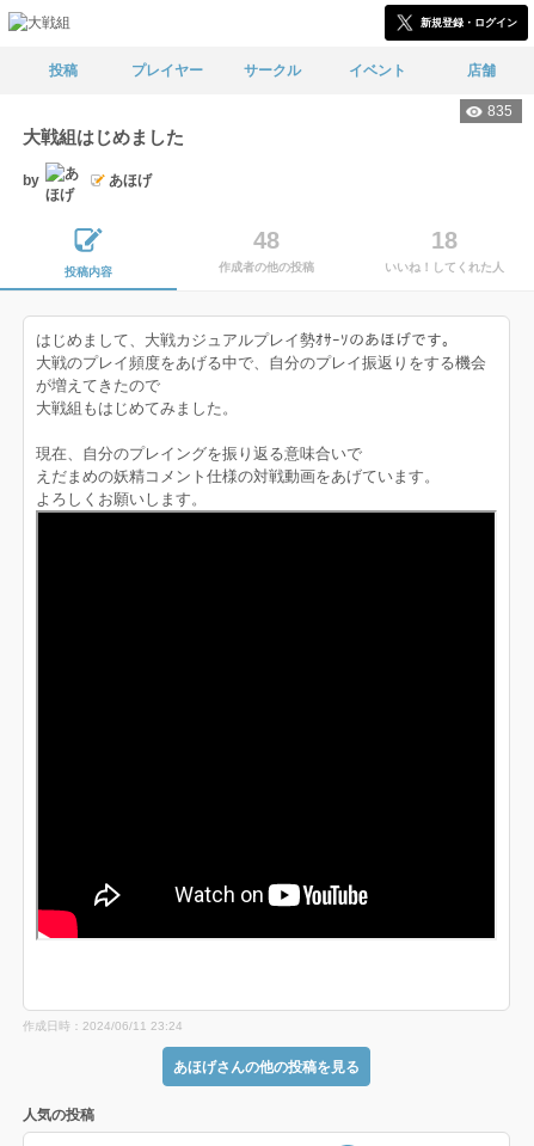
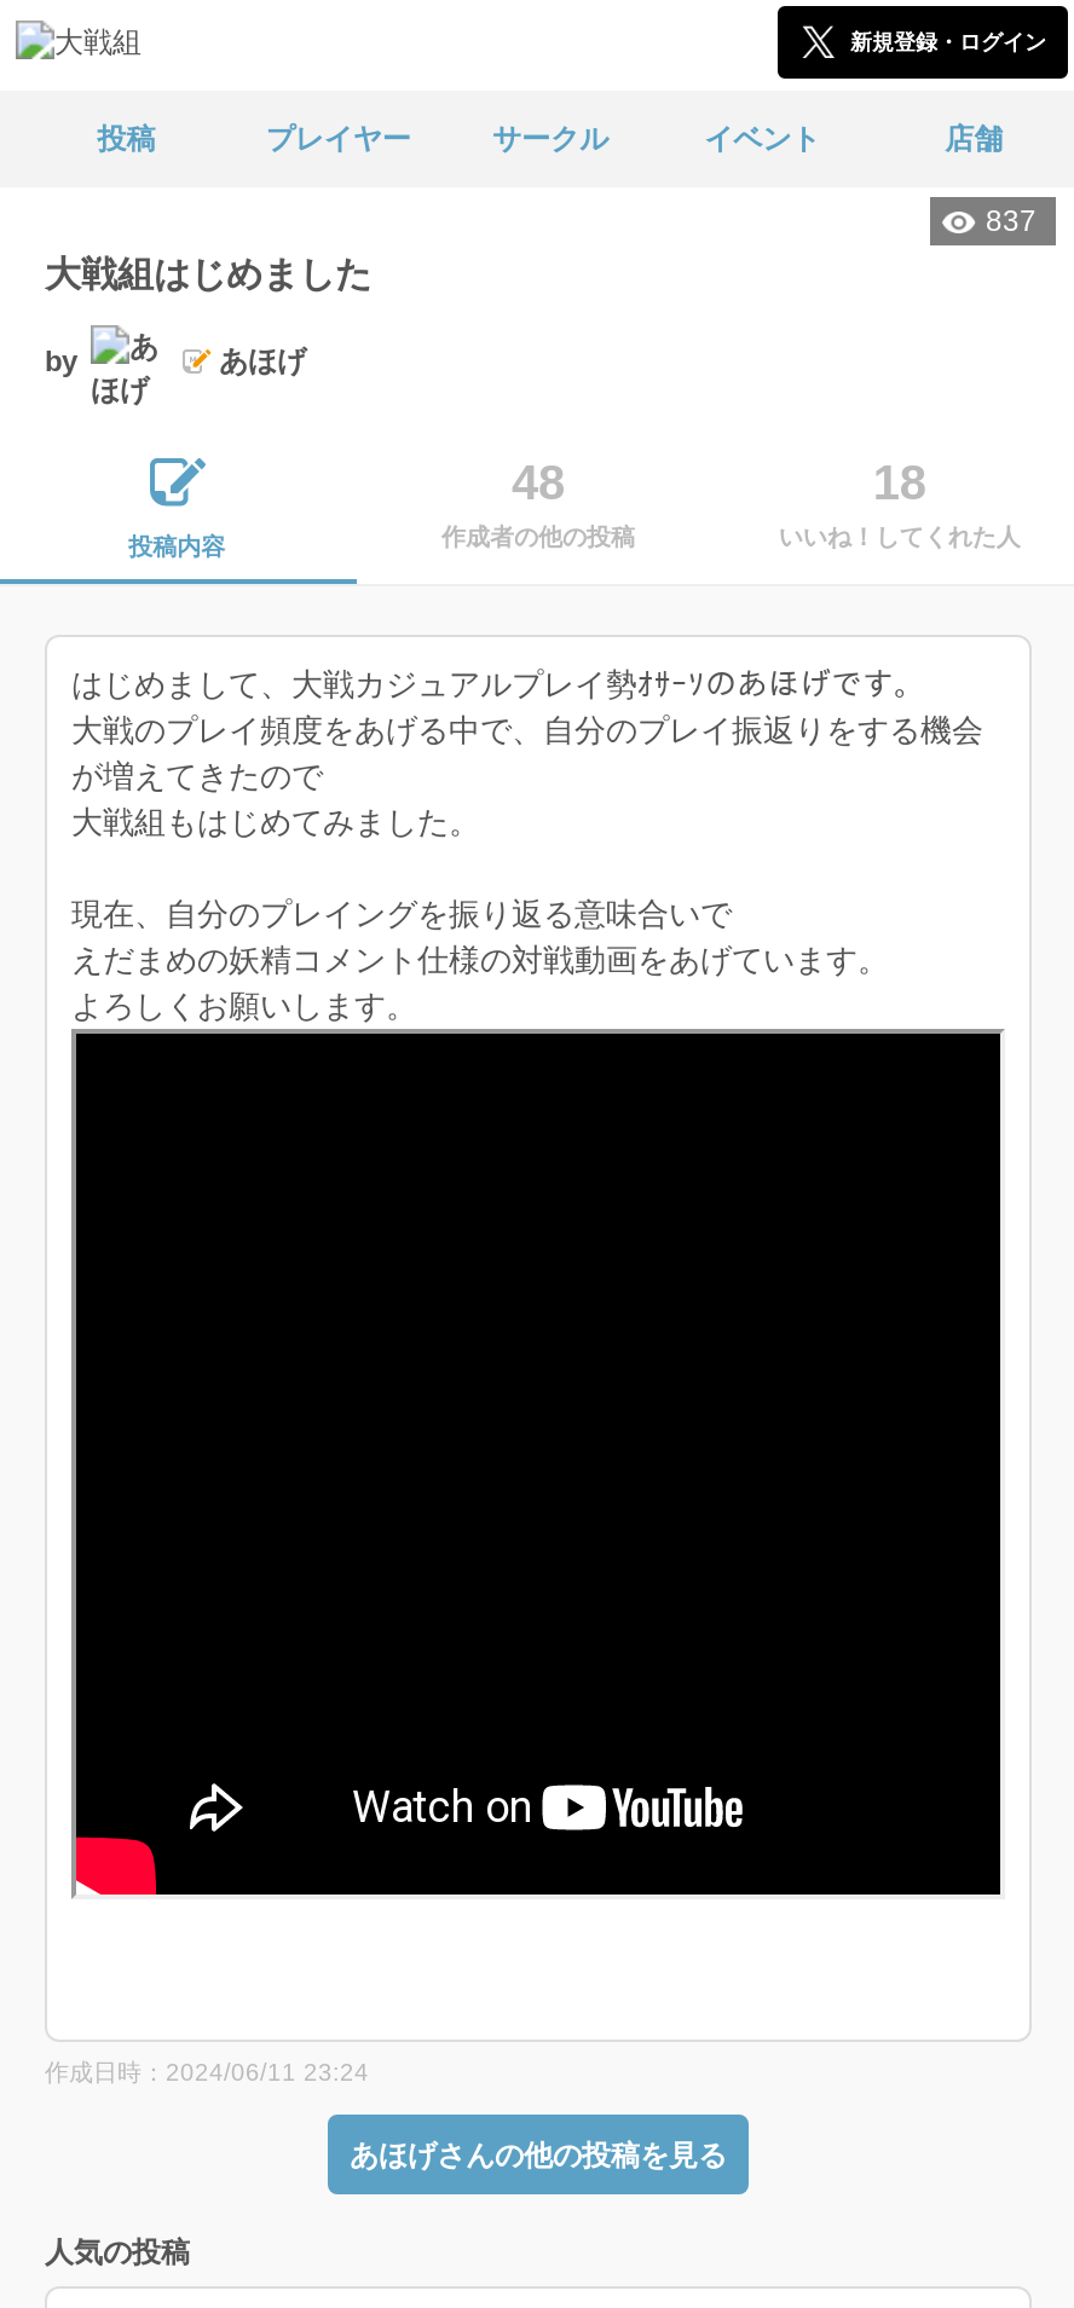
- 835
+ 837
